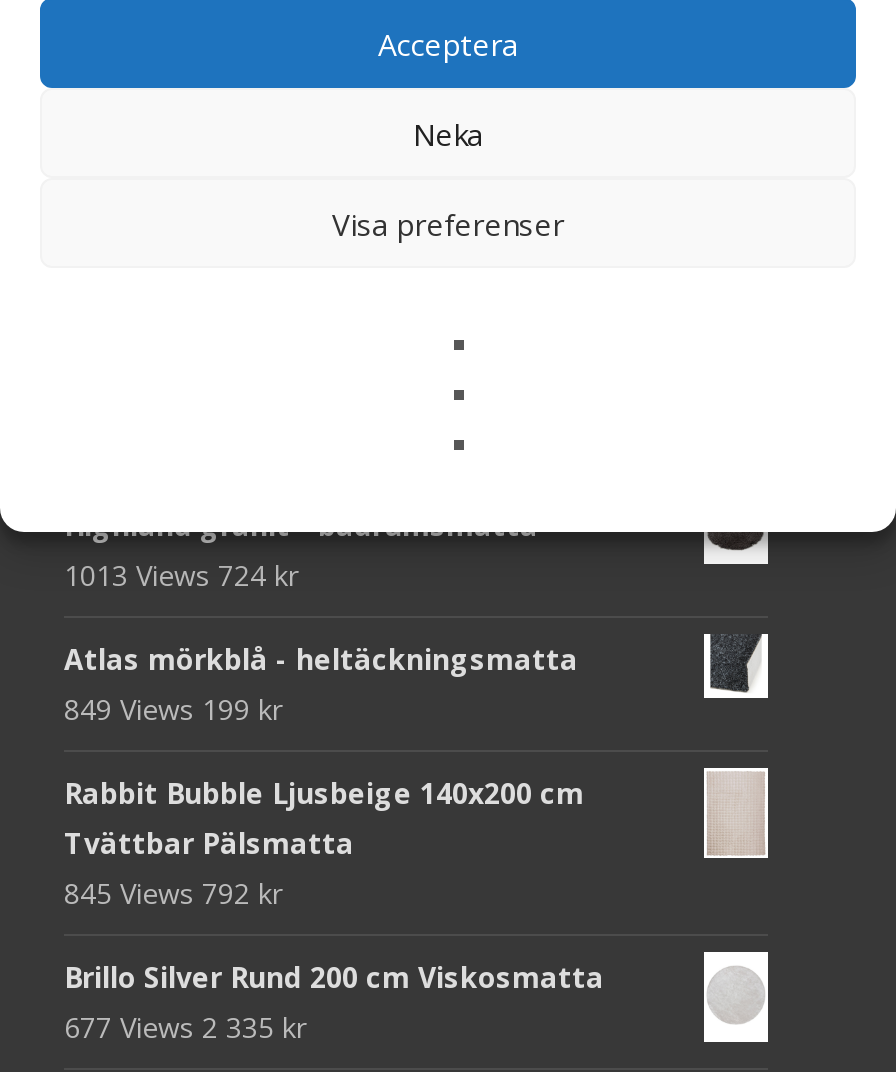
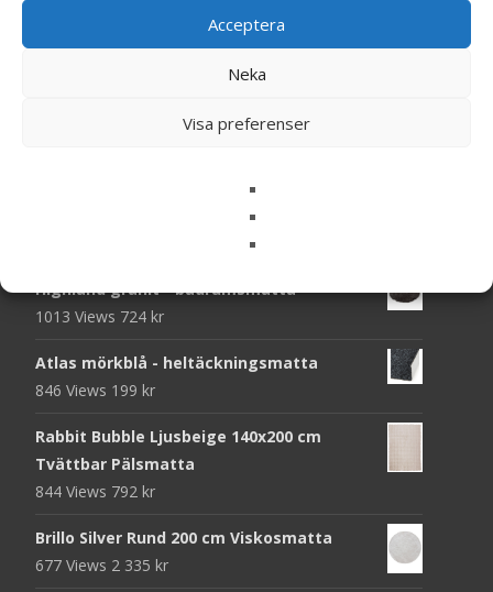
- 849 Views 199 kr
+ 846 Views 199 kr

- 845 Views 792 kr
+ 844 Views 792 kr
